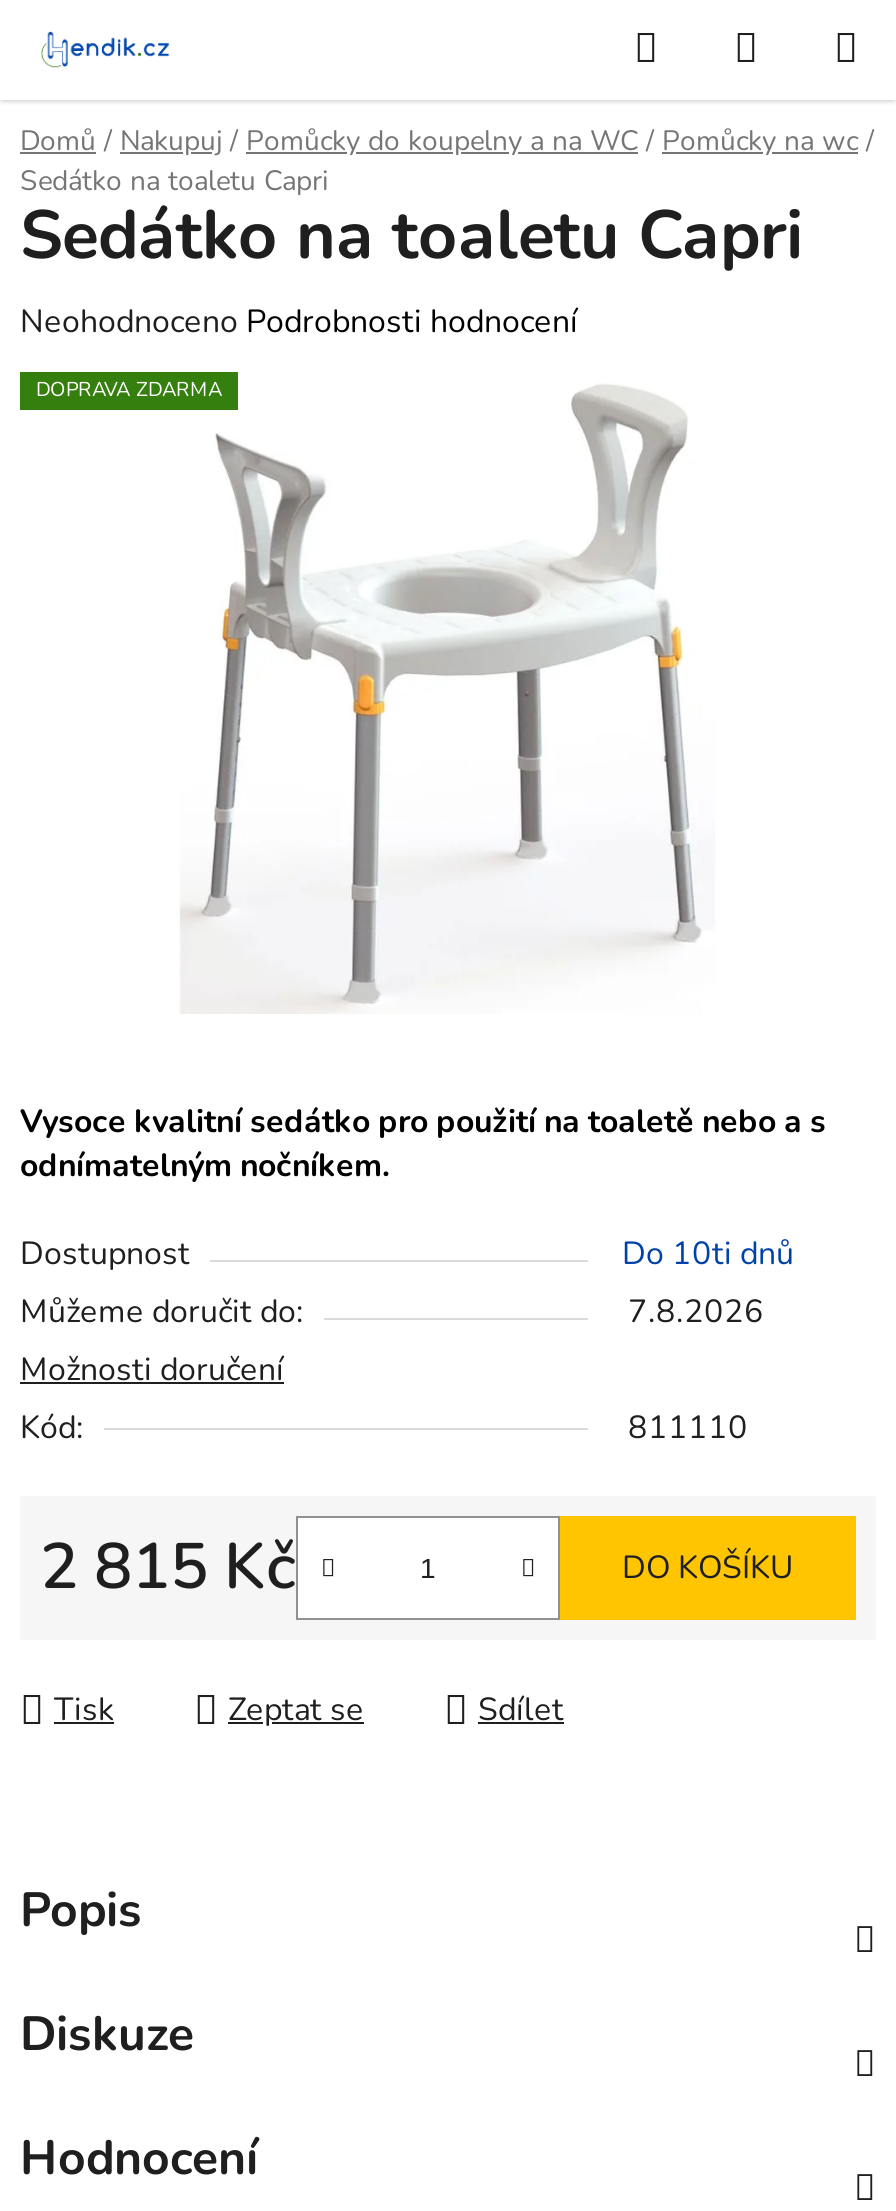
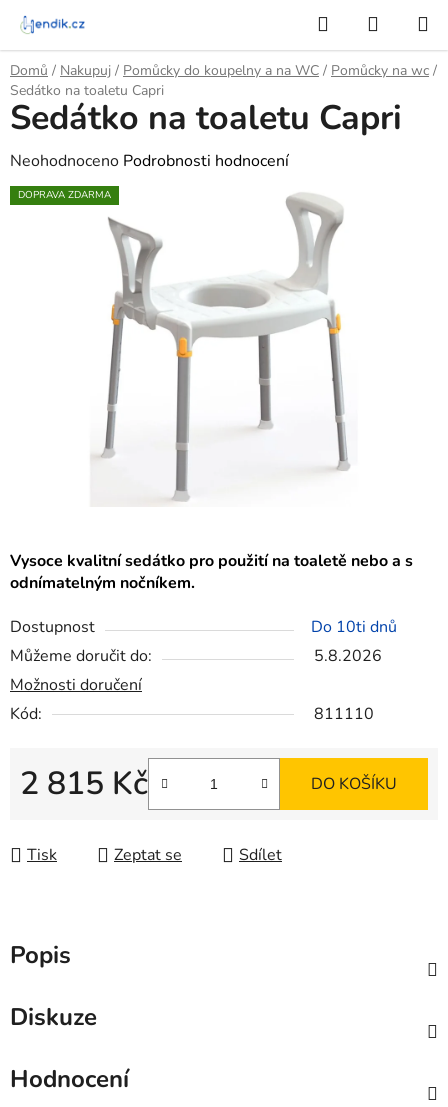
- 7.8.2026
+ 5.8.2026
